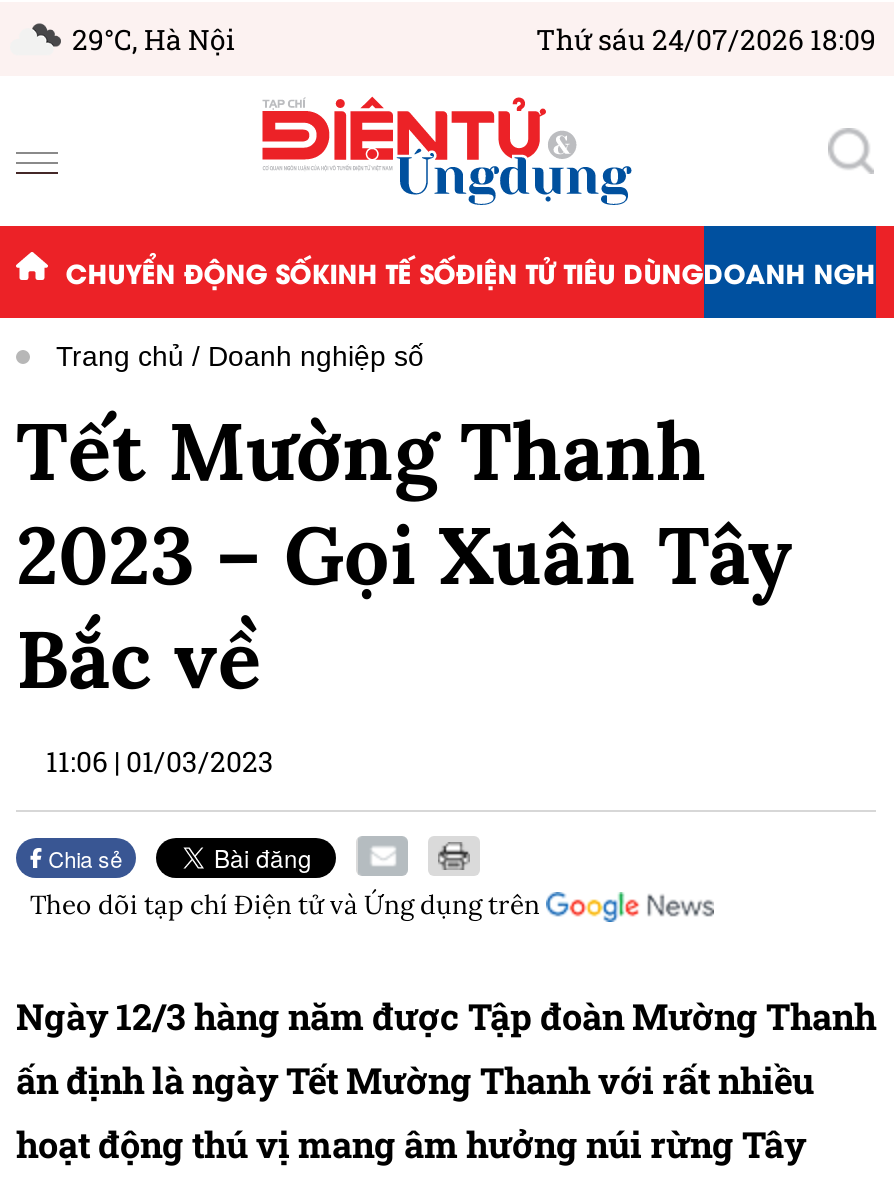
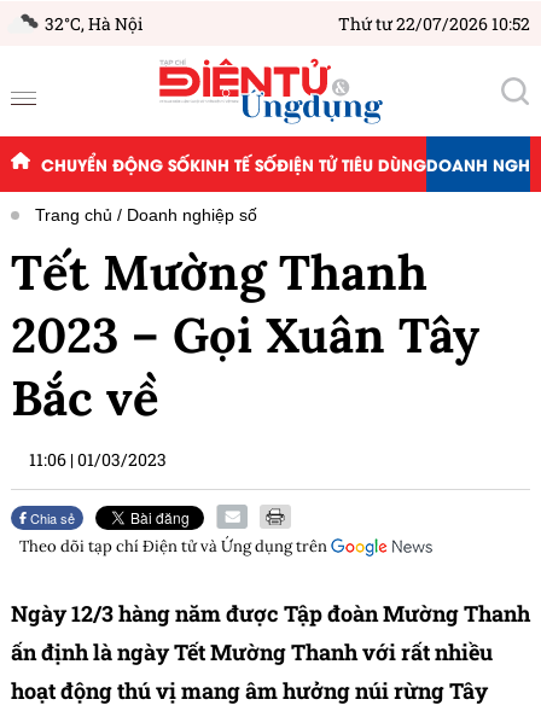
- 29°C, Hà Nội
+ 32°C, Hà Nội

- Thứ sáu 24/07/2026 18:09
+ Thứ tư 22/07/2026 10:52
